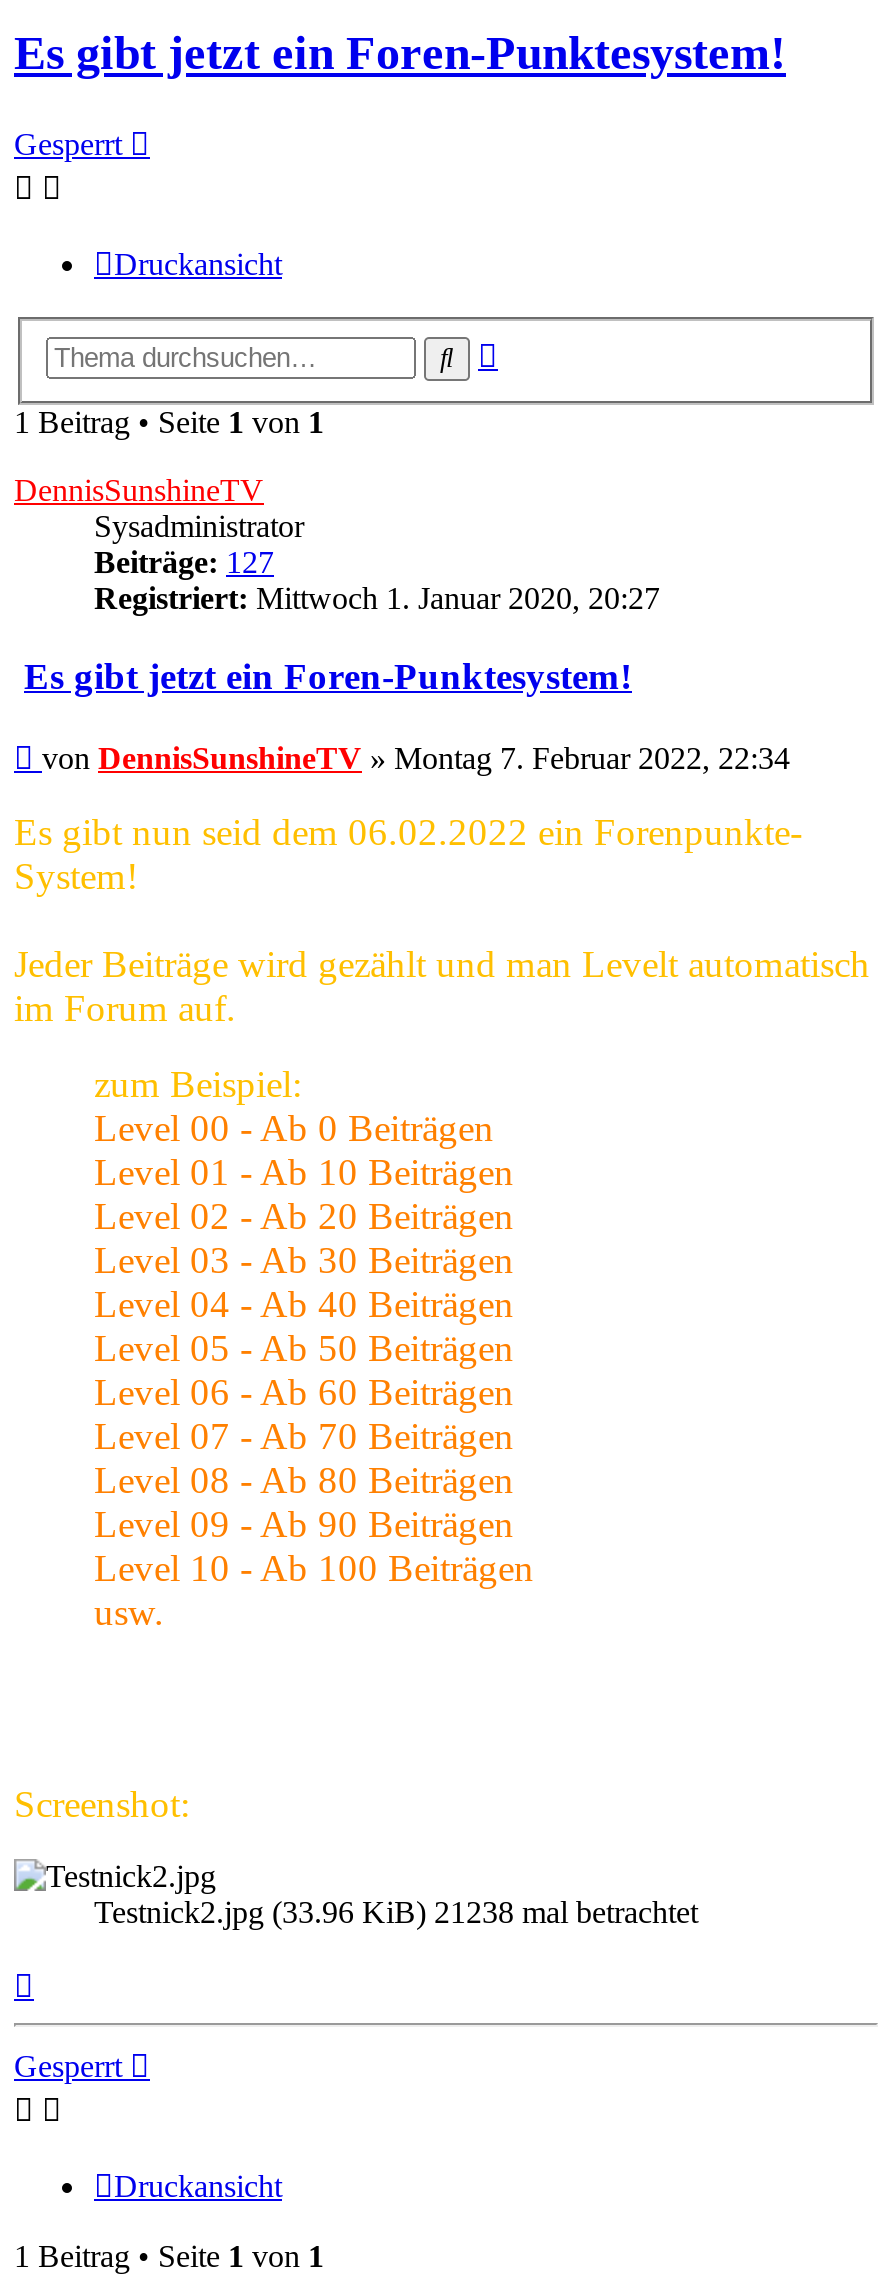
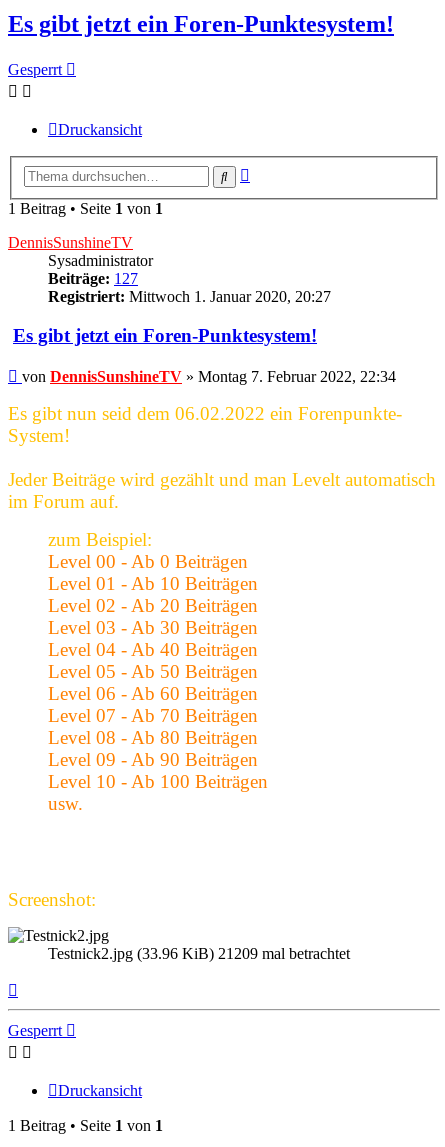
- Testnick2.jpg (33.96 KiB) 21238 mal betrachtet
+ Testnick2.jpg (33.96 KiB) 21209 mal betrachtet
